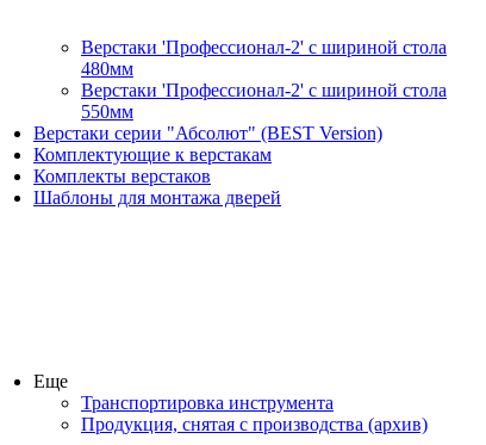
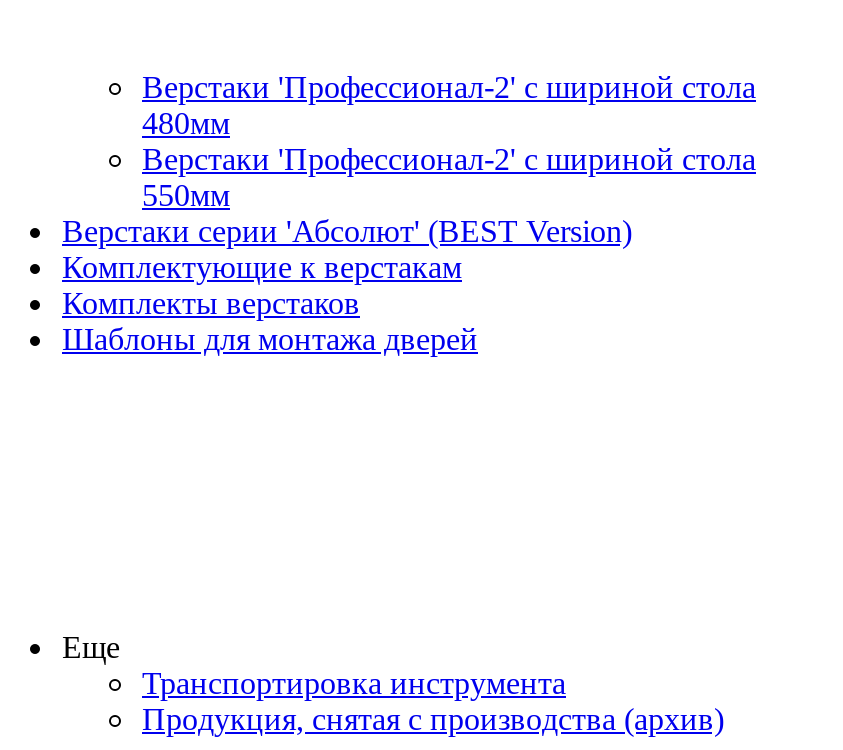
- Верстаки серии "Абсолют" (BEST Version)
+ Верстаки серии 'Абсолют' (BEST Version)
